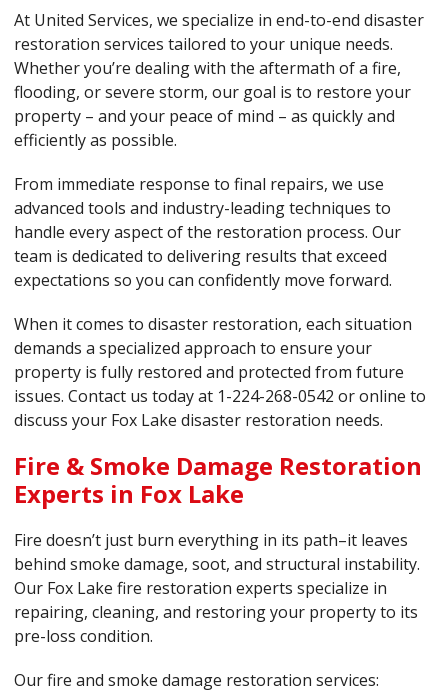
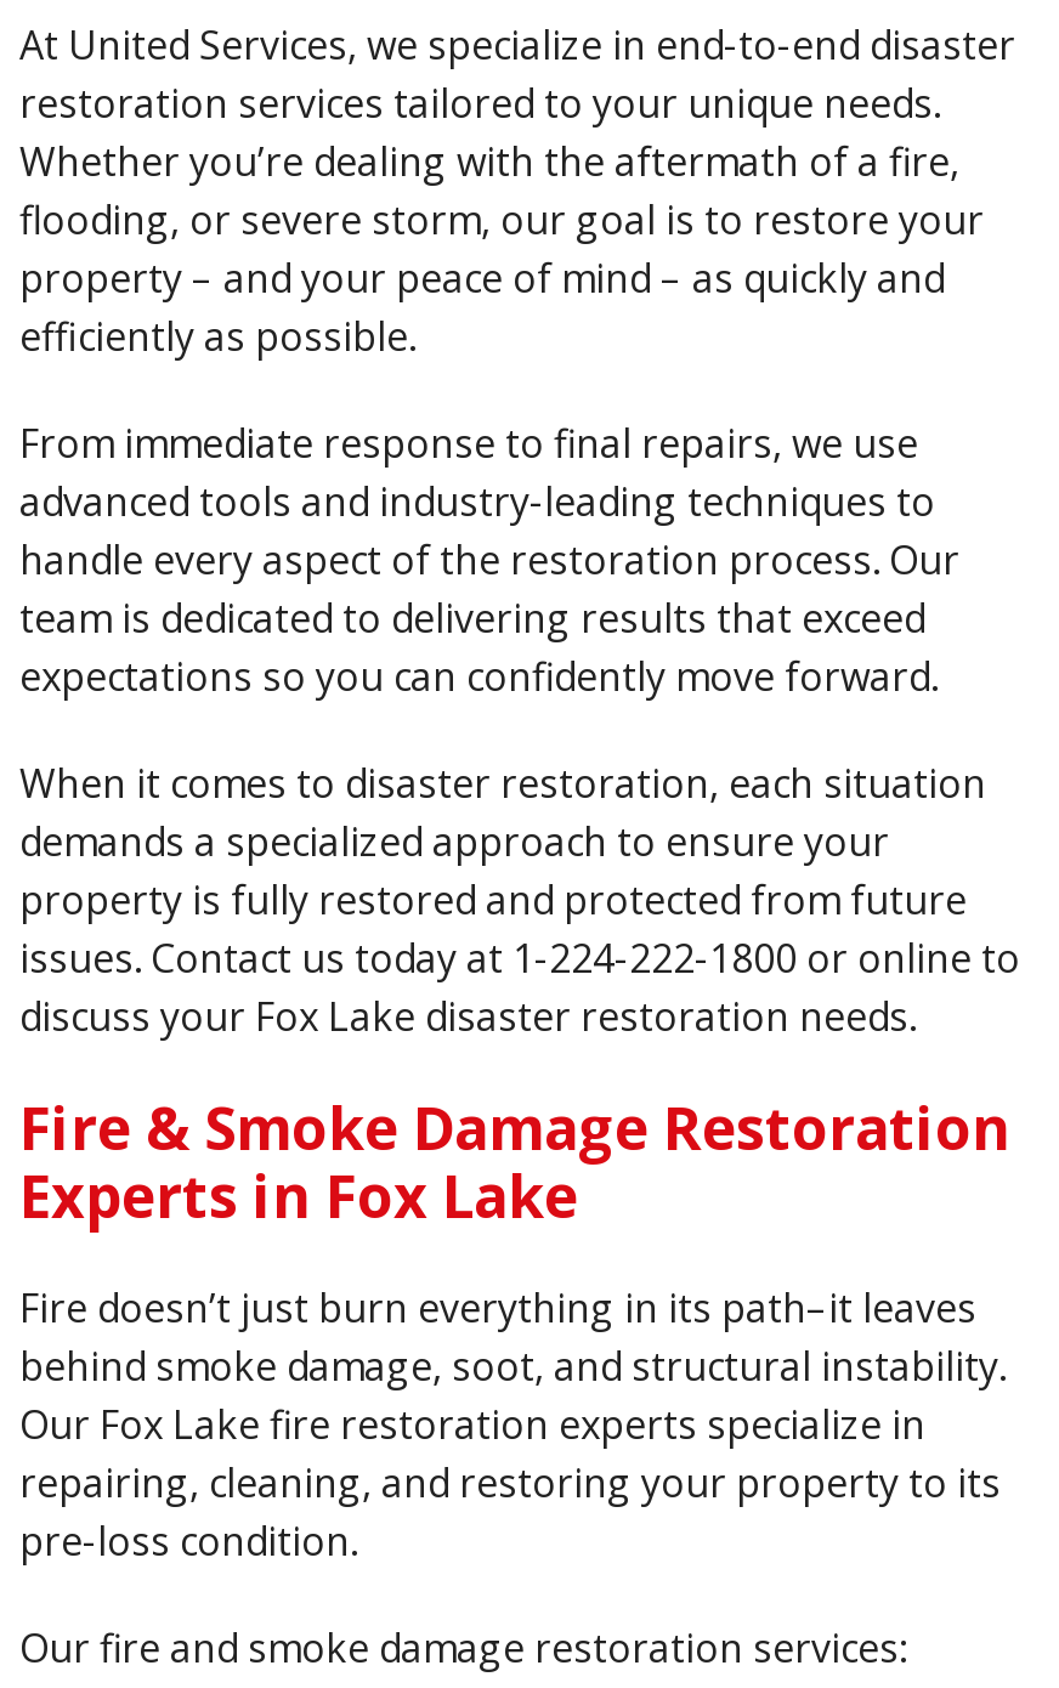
- issues. Contact us today at 1-224-268-0542 or online to
+ issues. Contact us today at 1-224-222-1800 or online to
